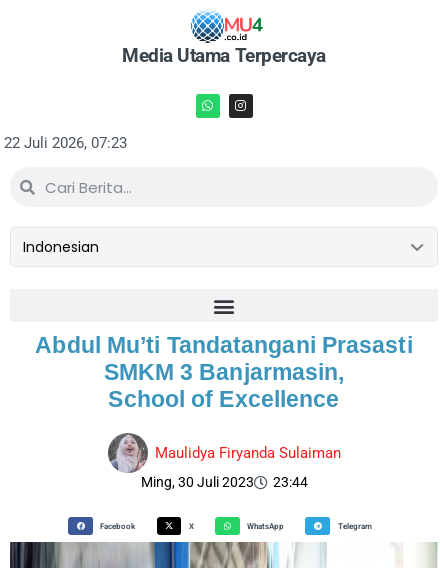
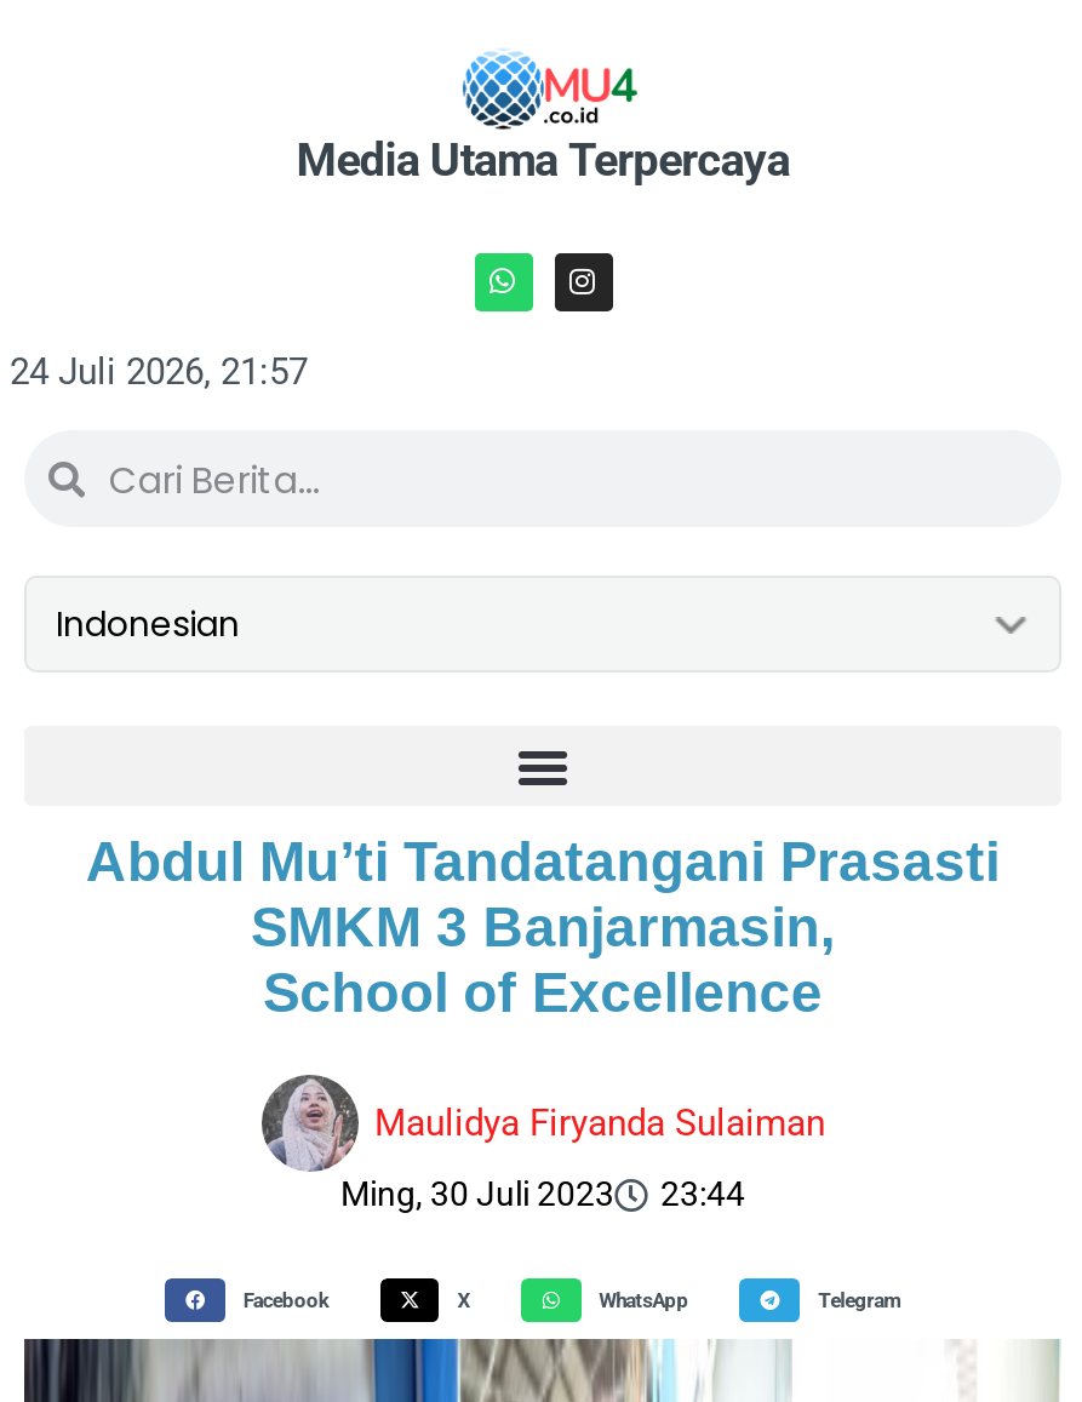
- 22 Juli 2026, 07:23
+ 24 Juli 2026, 21:57
